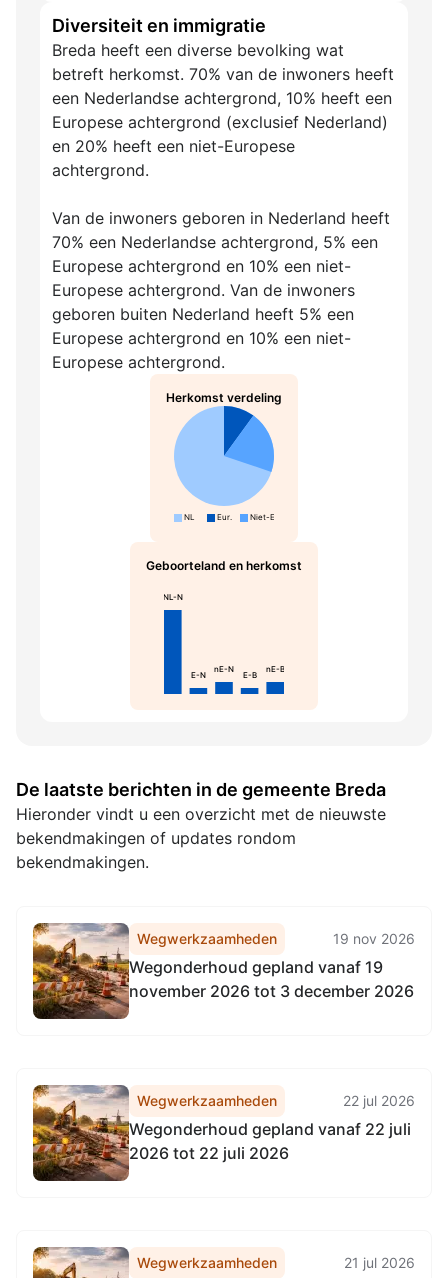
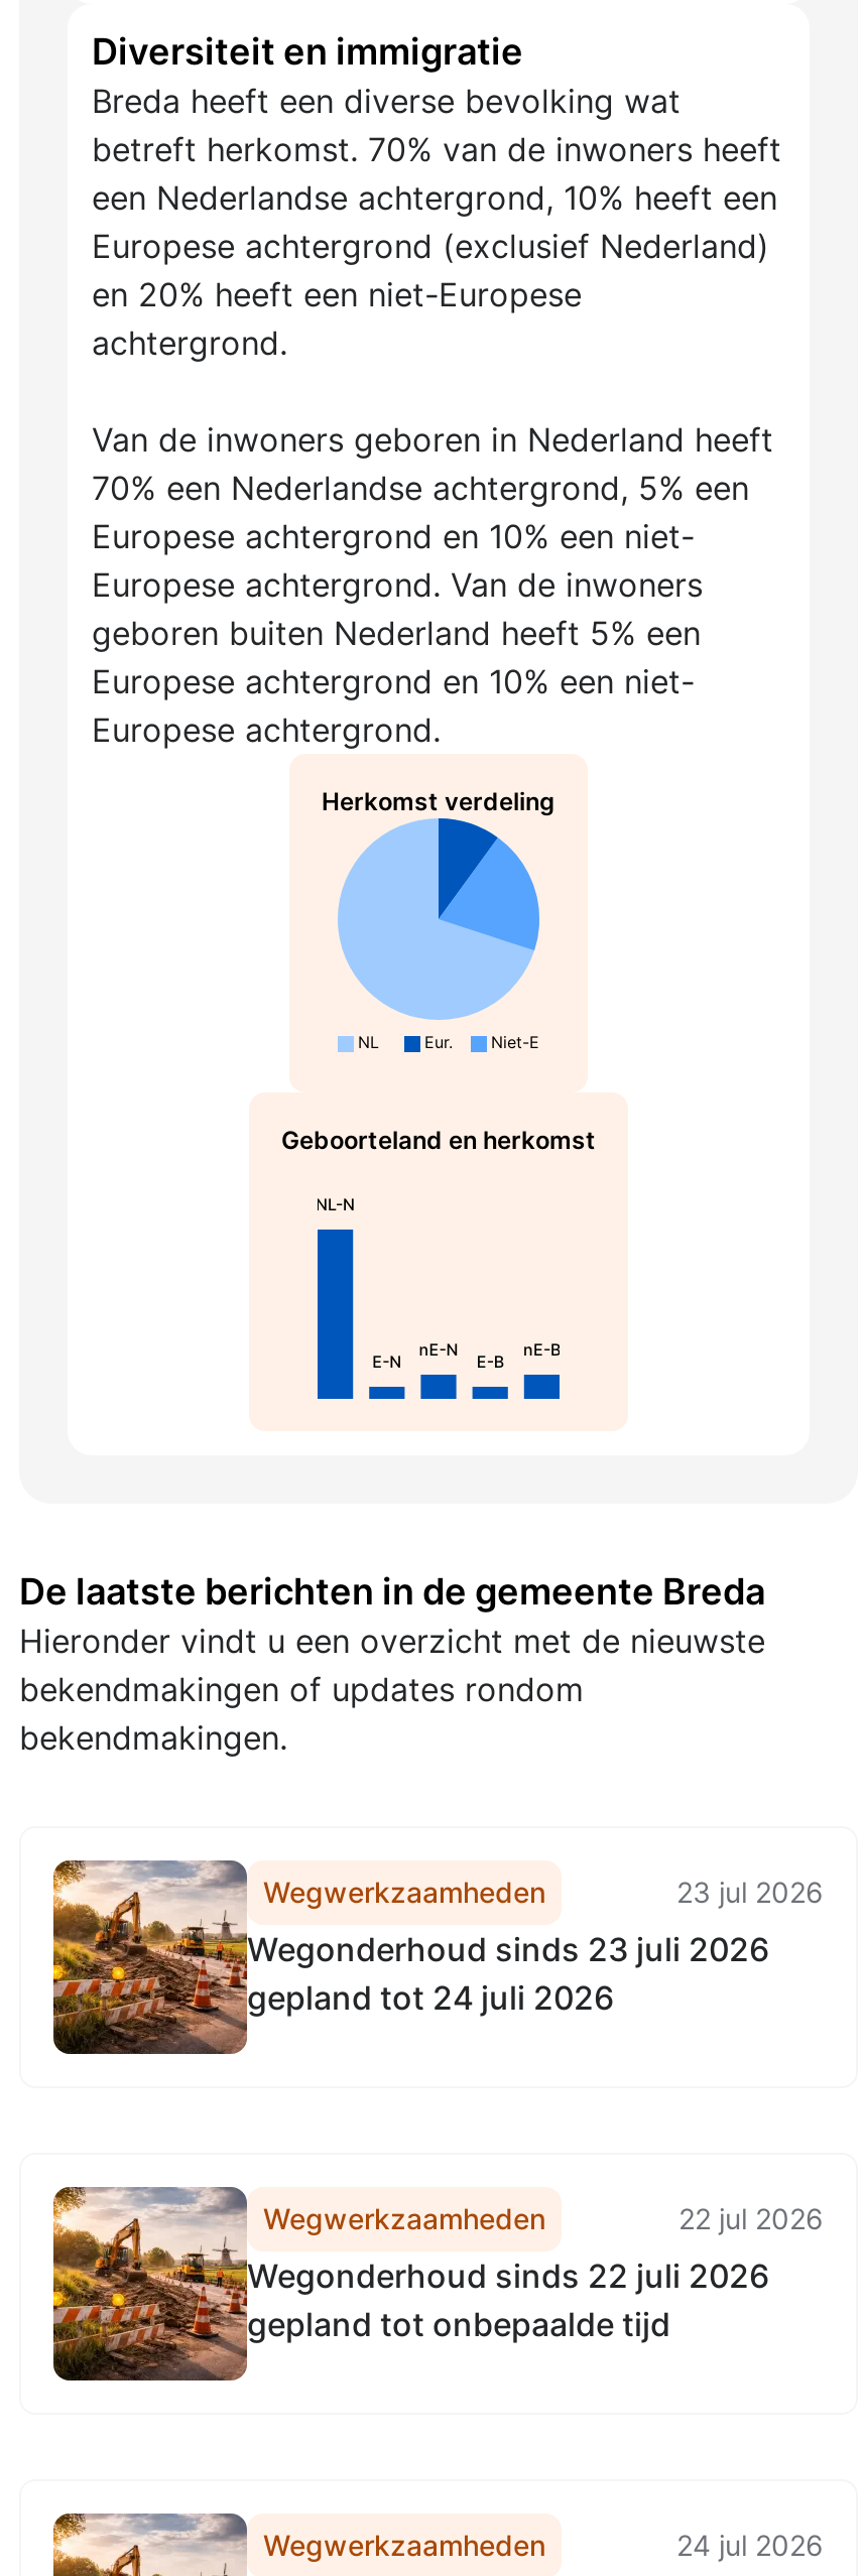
- 19 nov 2026
+ 23 jul 2026

- Wegonderhoud gepland vanaf 19
- november 2026 tot 3 december 2026
+ Wegonderhoud sinds 23 juli 2026
+ gepland tot 24 juli 2026

- Wegonderhoud gepland vanaf 22 juli
- 2026 tot 22 juli 2026
+ Wegonderhoud sinds 22 juli 2026
+ gepland tot onbepaalde tijd

- 21 jul 2026
+ 24 jul 2026
